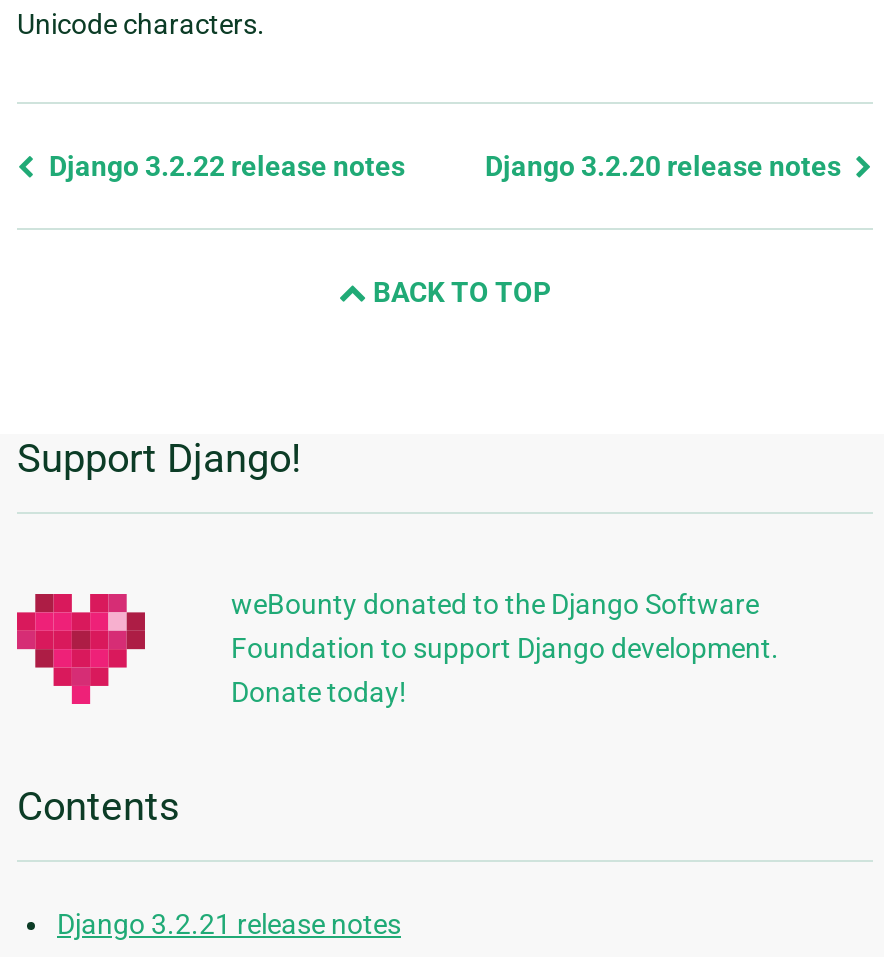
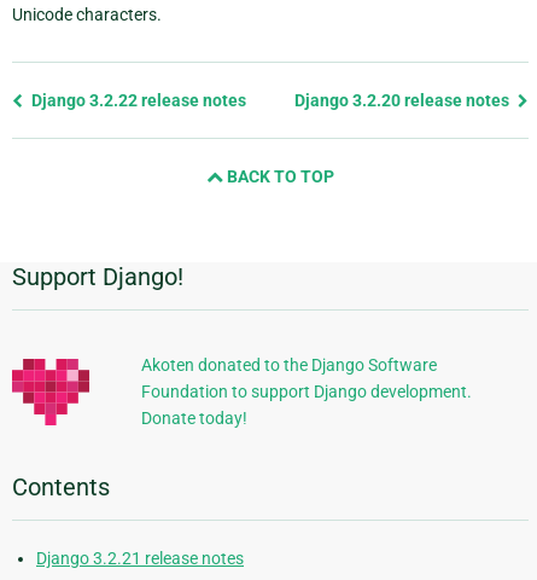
- weBounty donated to the Django Software
+ Akoten donated to the Django Software
